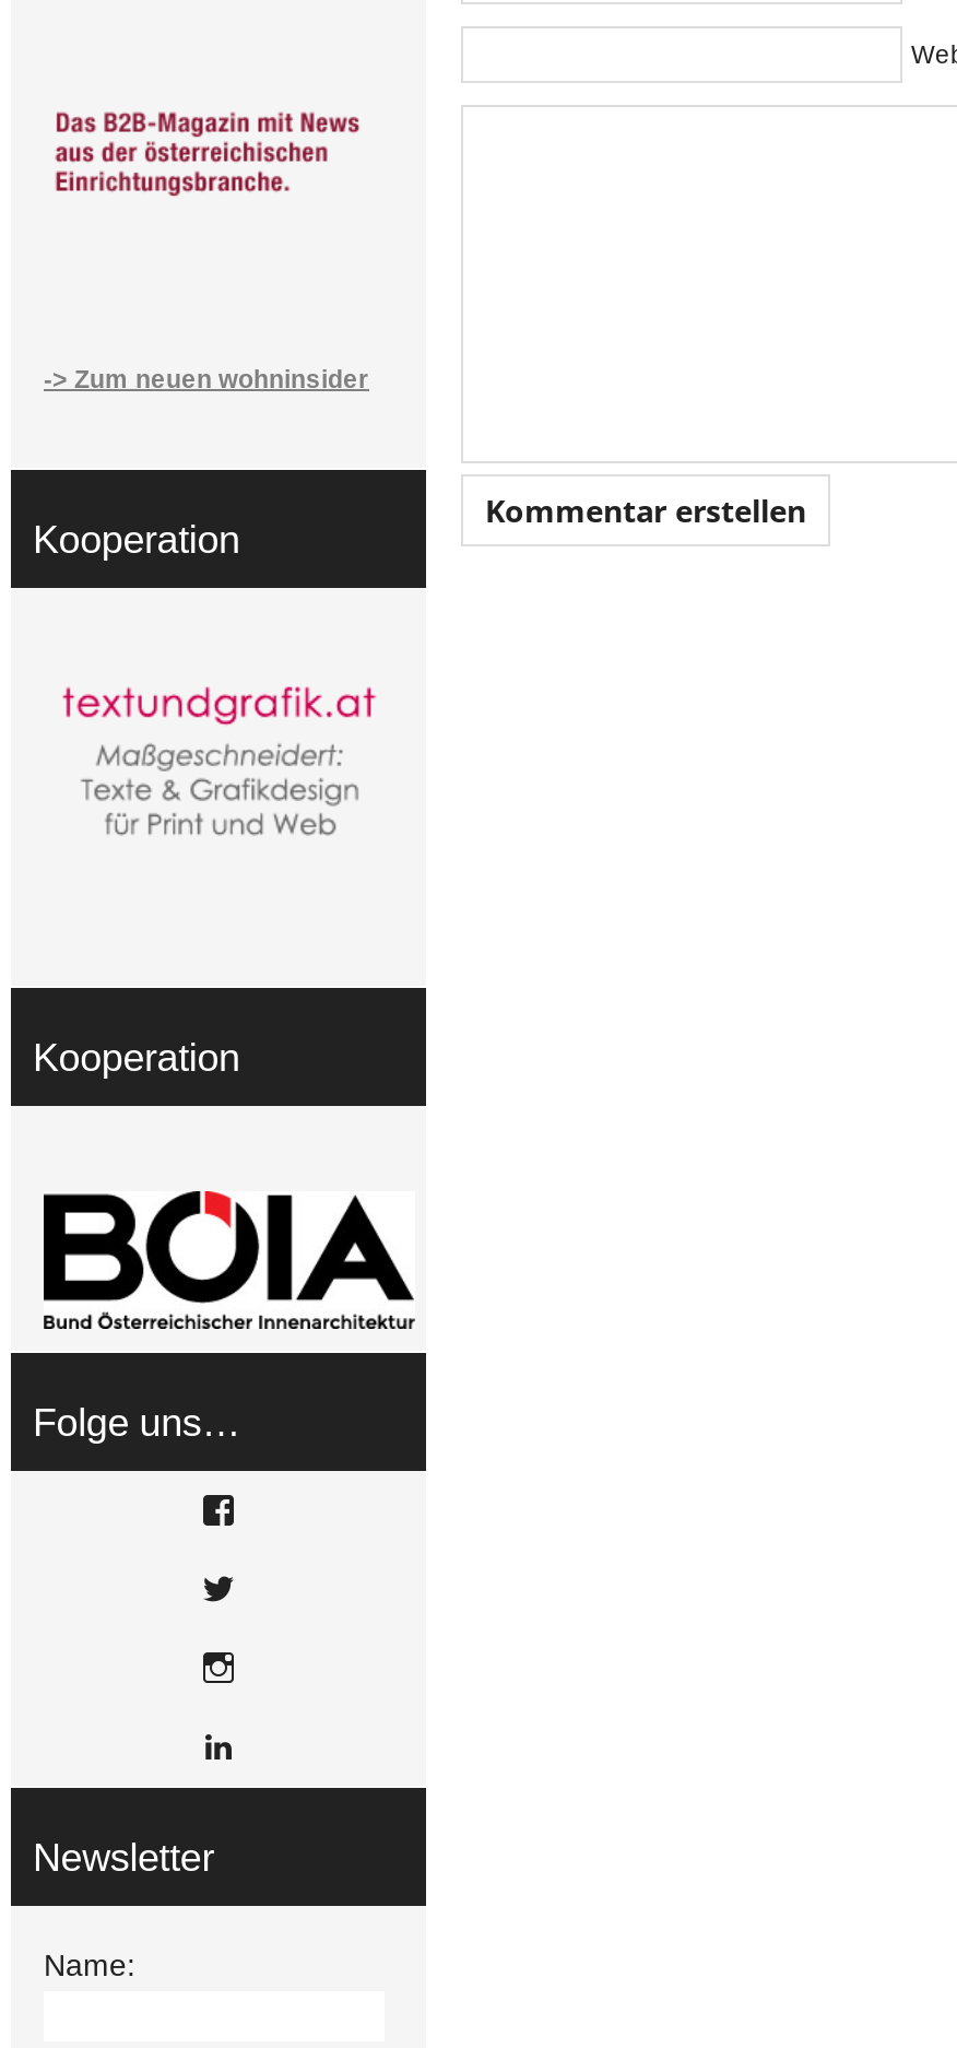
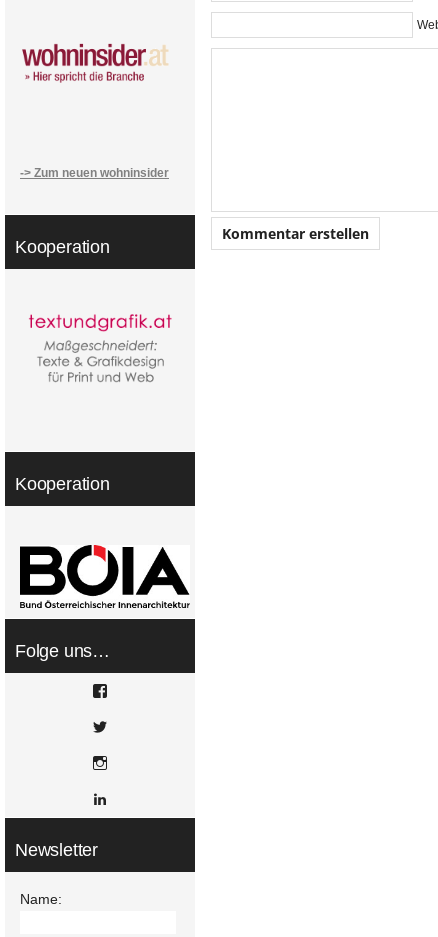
- [image]
+ [image]
